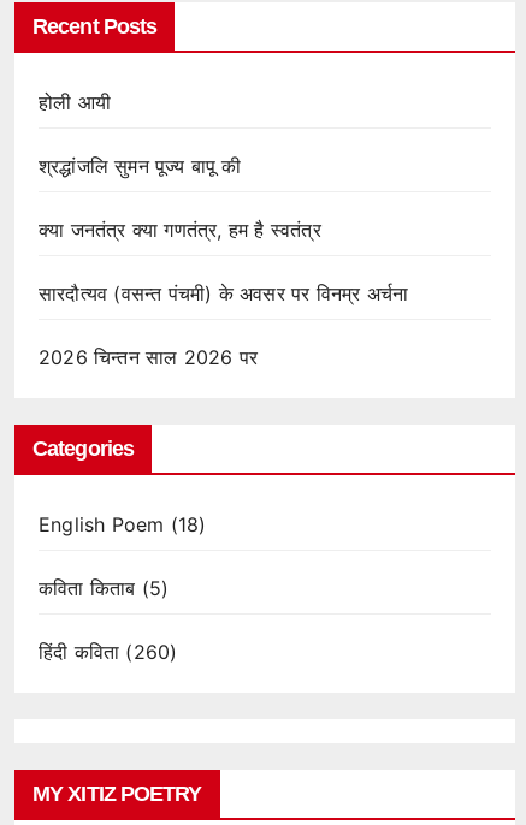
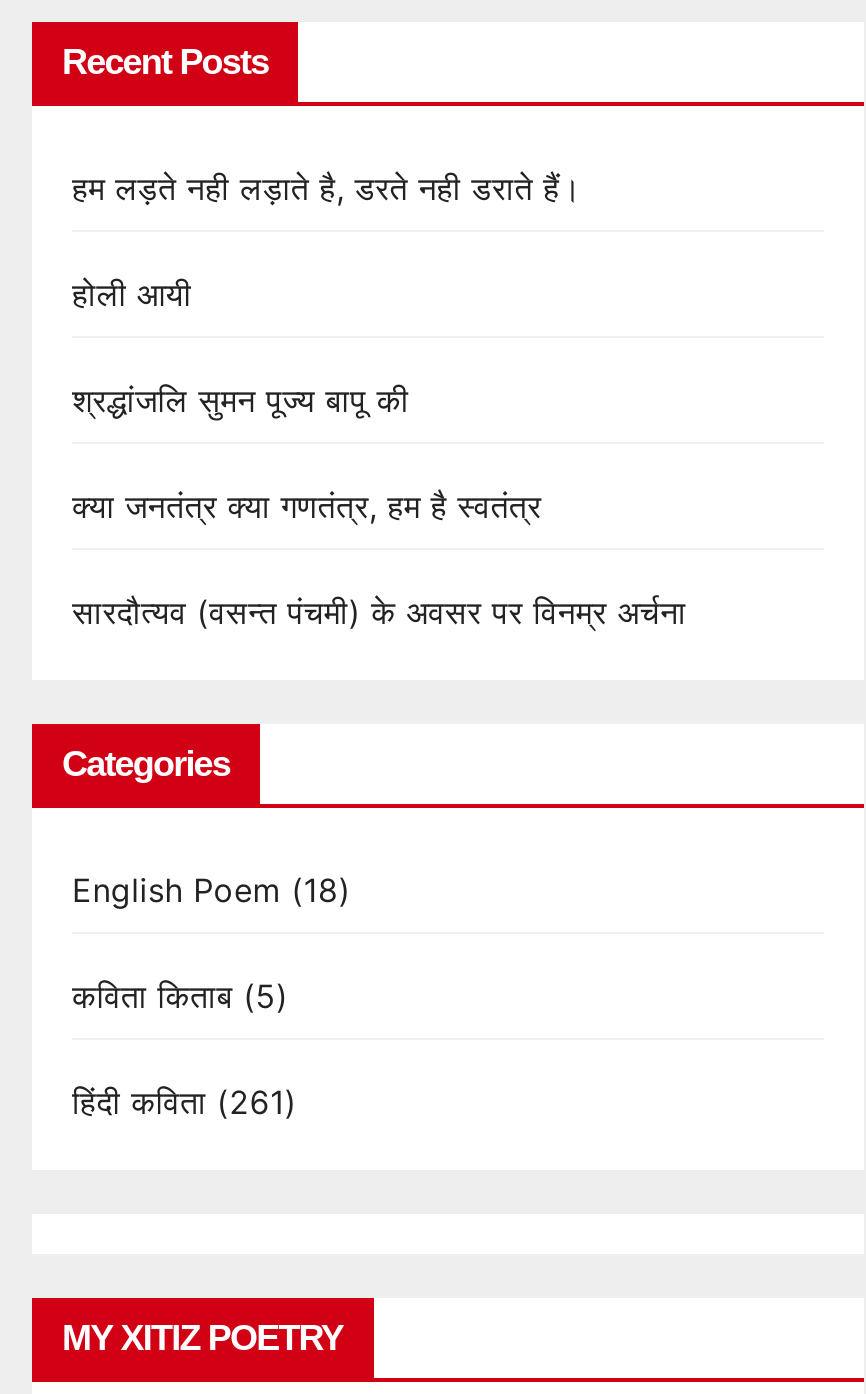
+ हम लड़ते नही लड़ाते है, डरते नही डराते हैं।

moved down: होली आयी | श्रद्धांजलि सुमन पूज्य बापू की | क्या जनतंत्र क्या गणतंत्र, हम है स्वतंत्र | सारदौत्यव (वसन्त पंचमी) के अवसर पर विनम्र अर्चना

- 2026 चिन्तन साल 2026 पर

- हिंदी कविता (260)
+ हिंदी कविता (261)
